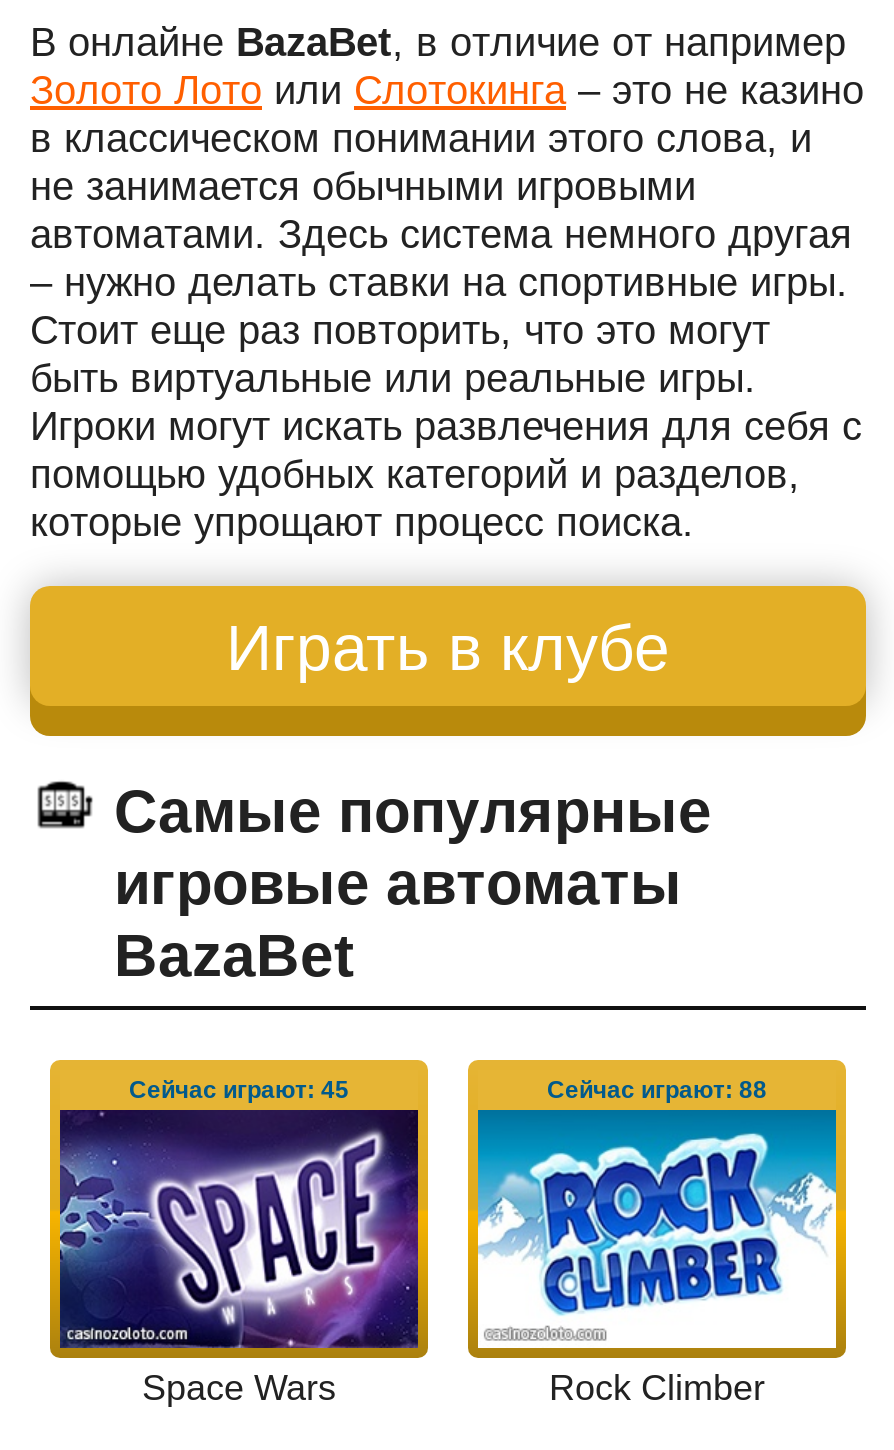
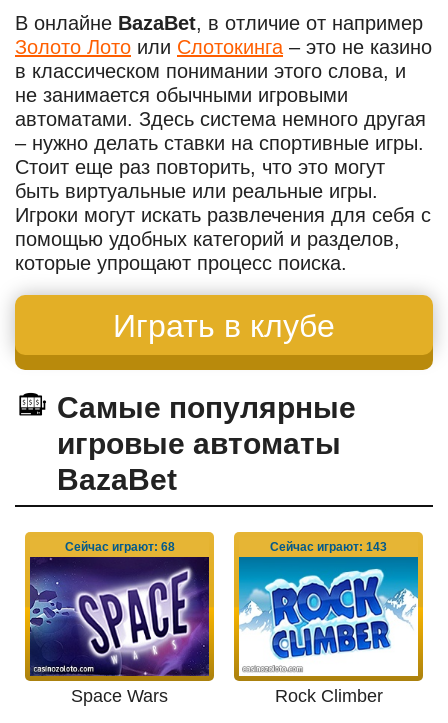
- Сейчас играют: 45
+ Сейчас играют: 68

- Сейчас играют: 88
+ Сейчас играют: 143
